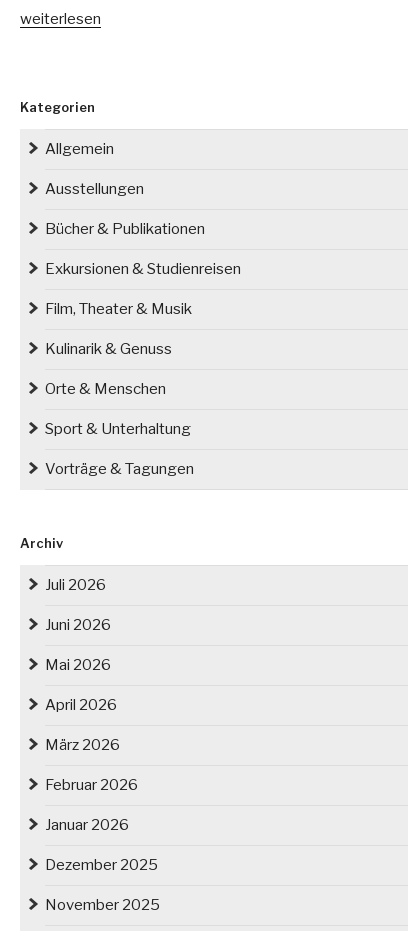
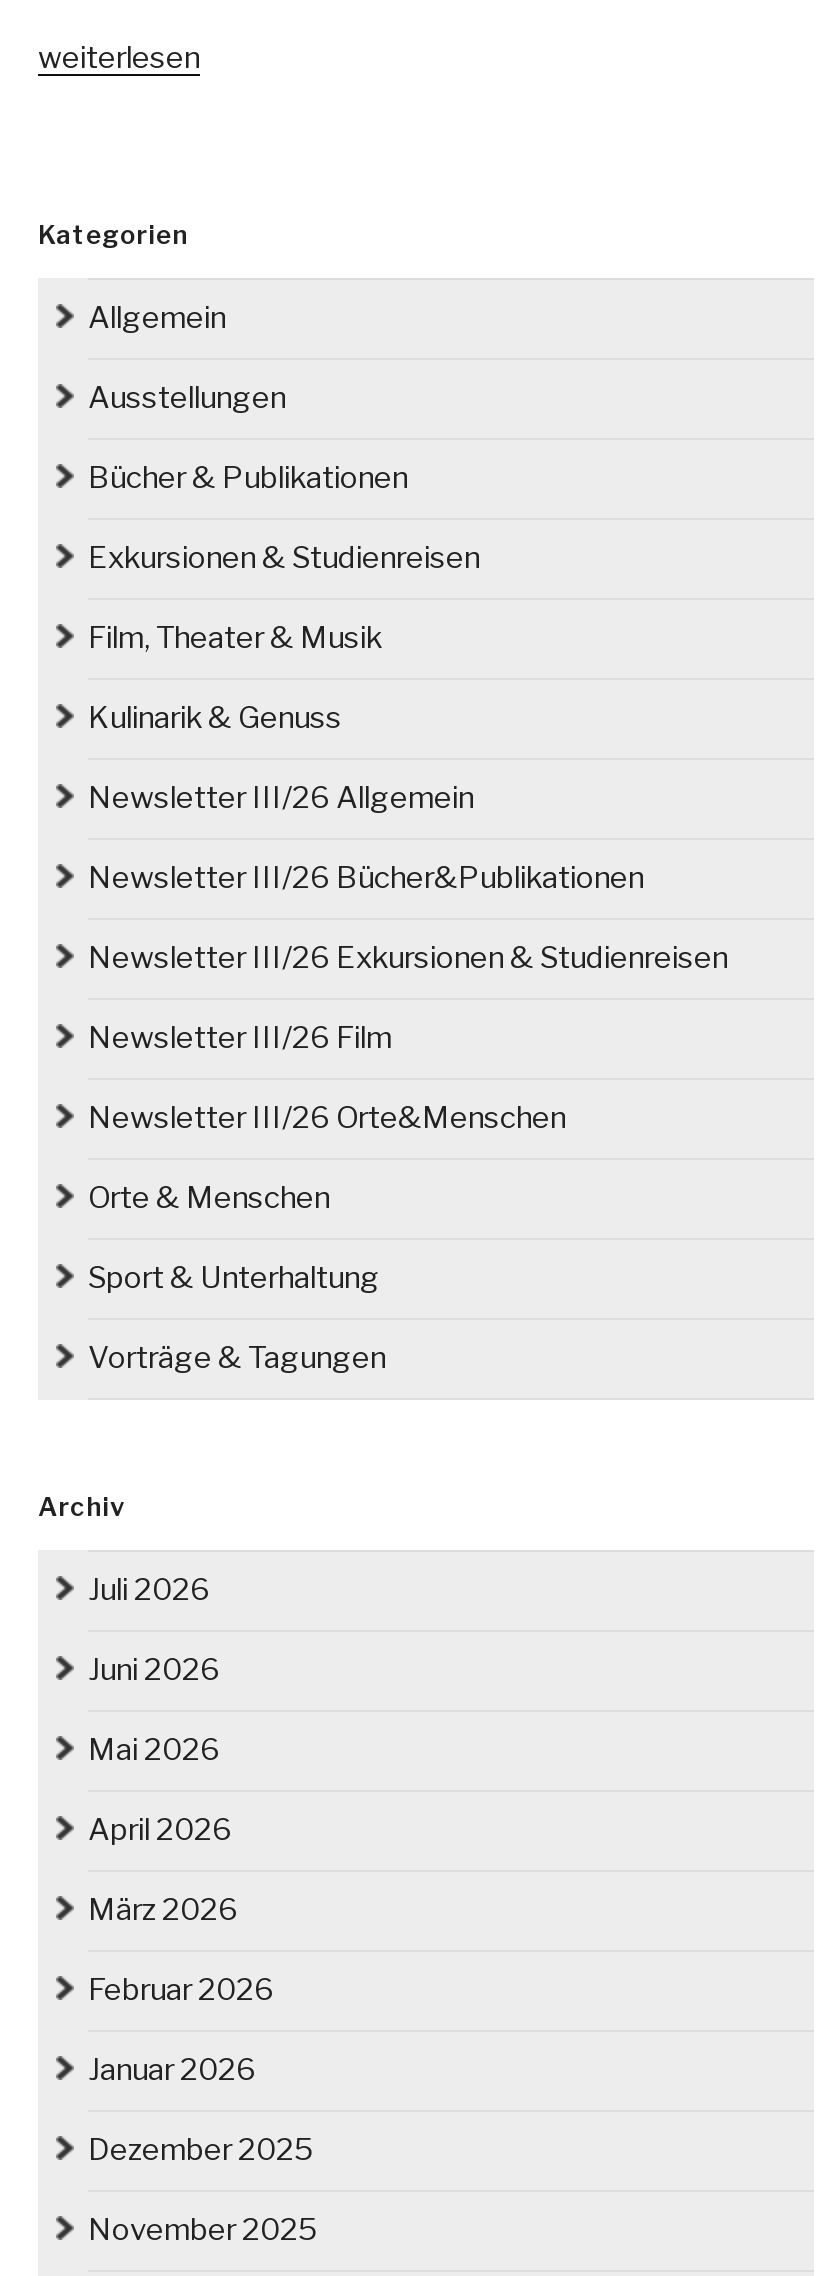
+ Newsletter III/26 Allgemein
+ Newsletter III/26 Bücher&Publikationen
+ Newsletter III/26 Exkursionen & Studienreisen
+ Newsletter III/26 Film
+ Newsletter III/26 Orte&Menschen
